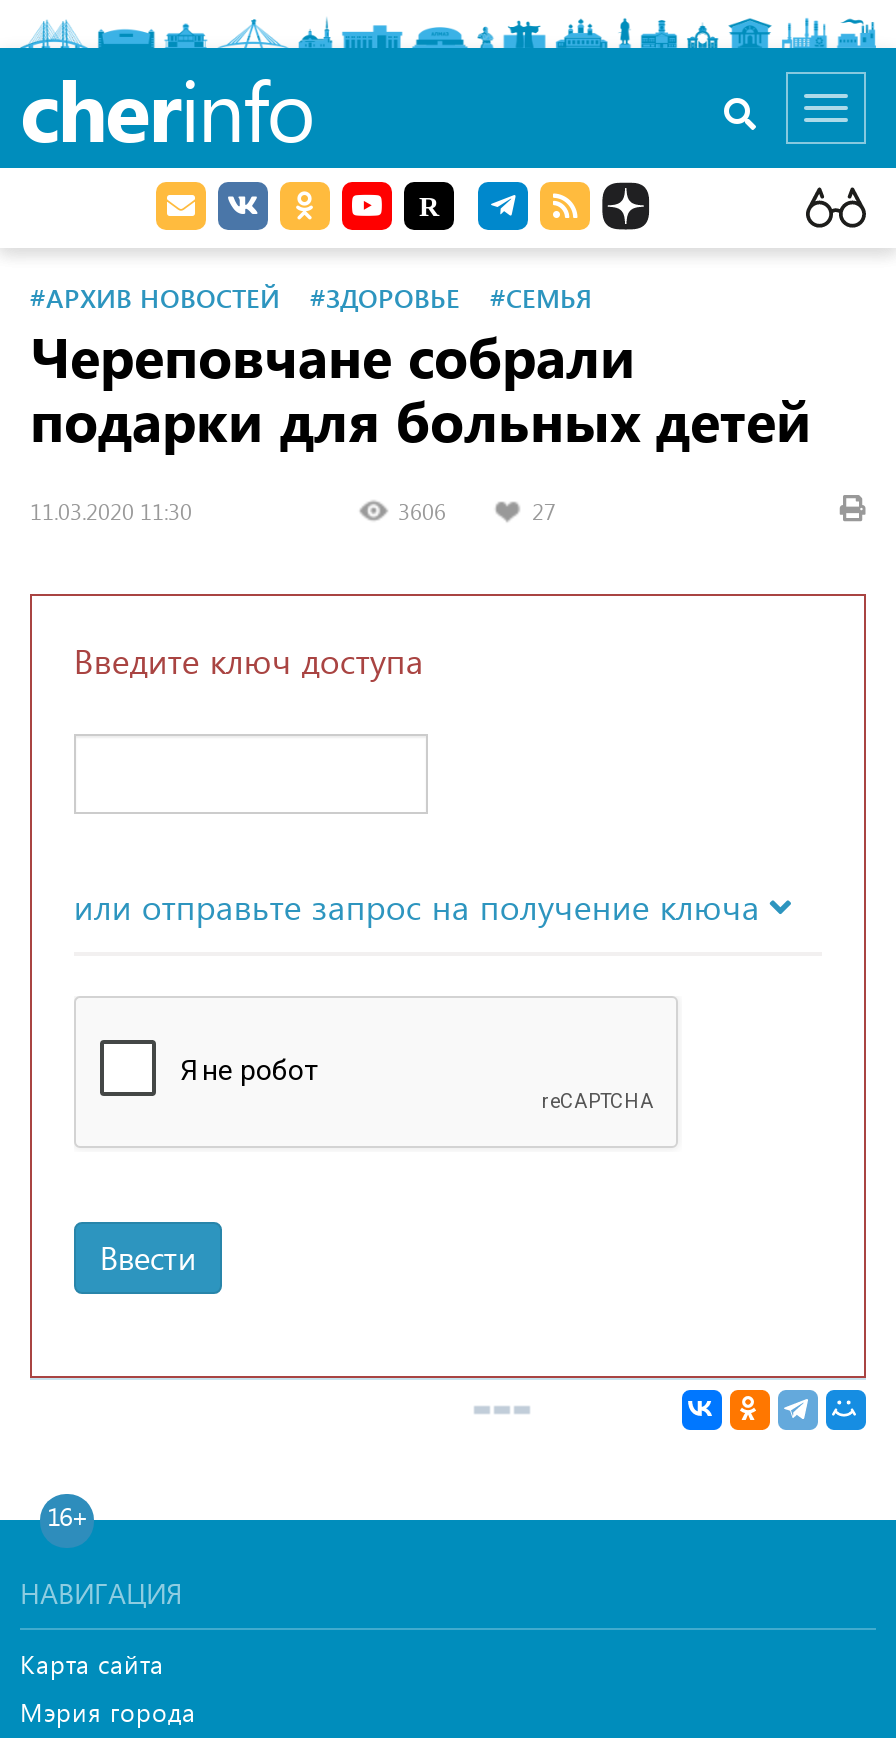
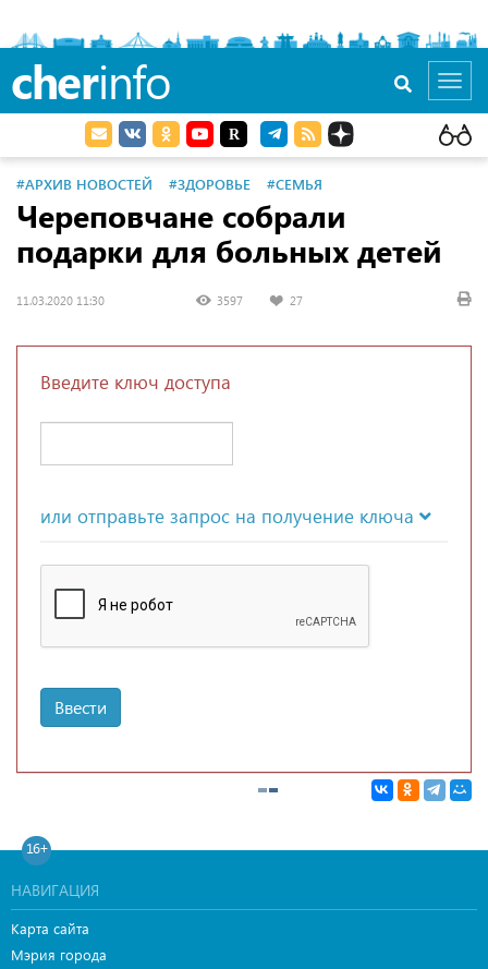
- 3606
+ 3597
